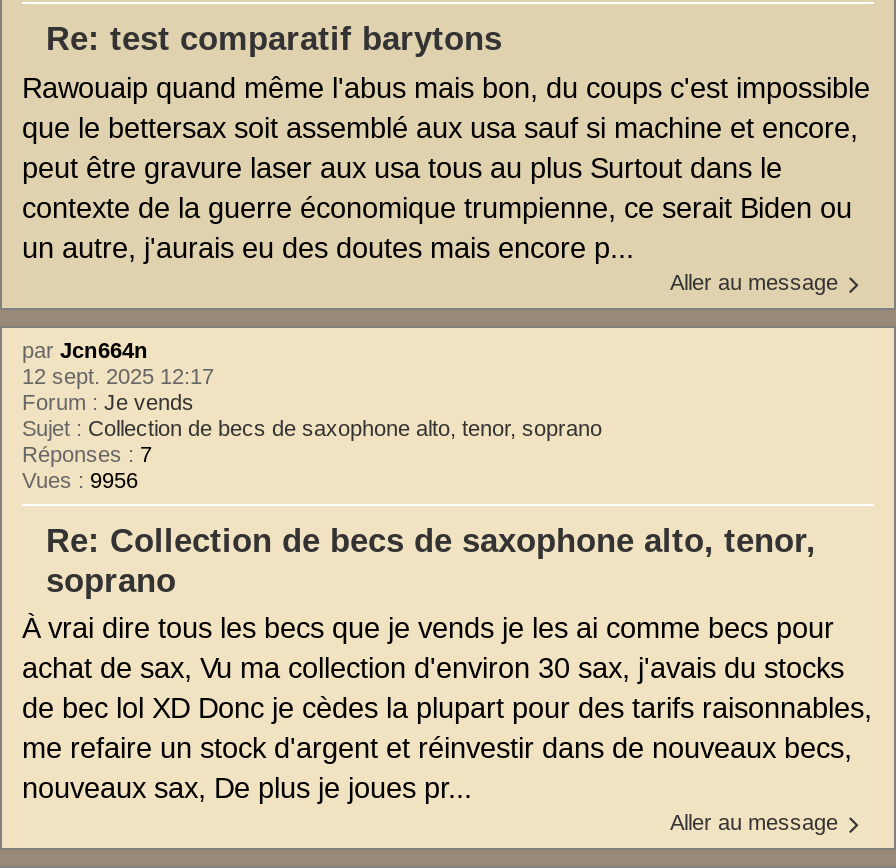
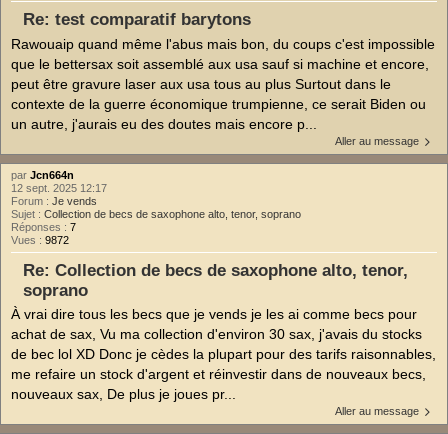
- Vues : 9956
+ Vues : 9872
